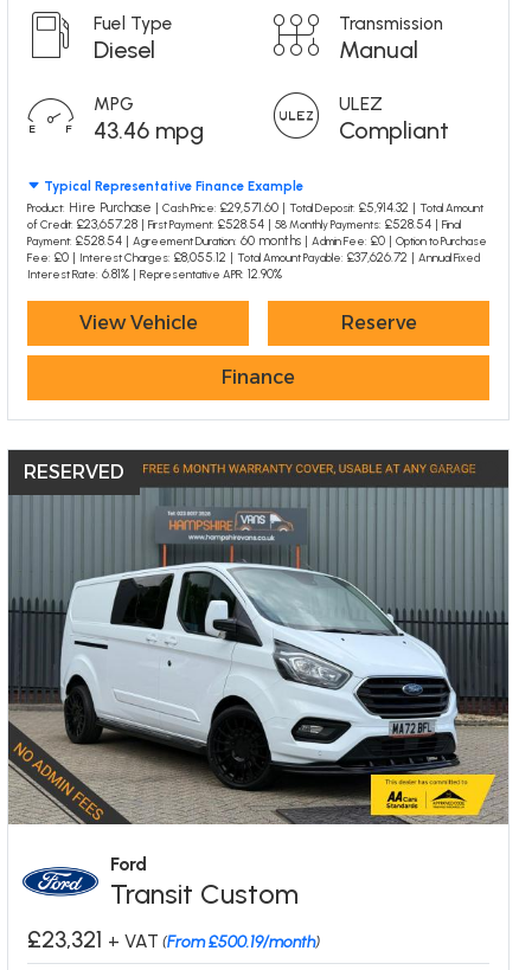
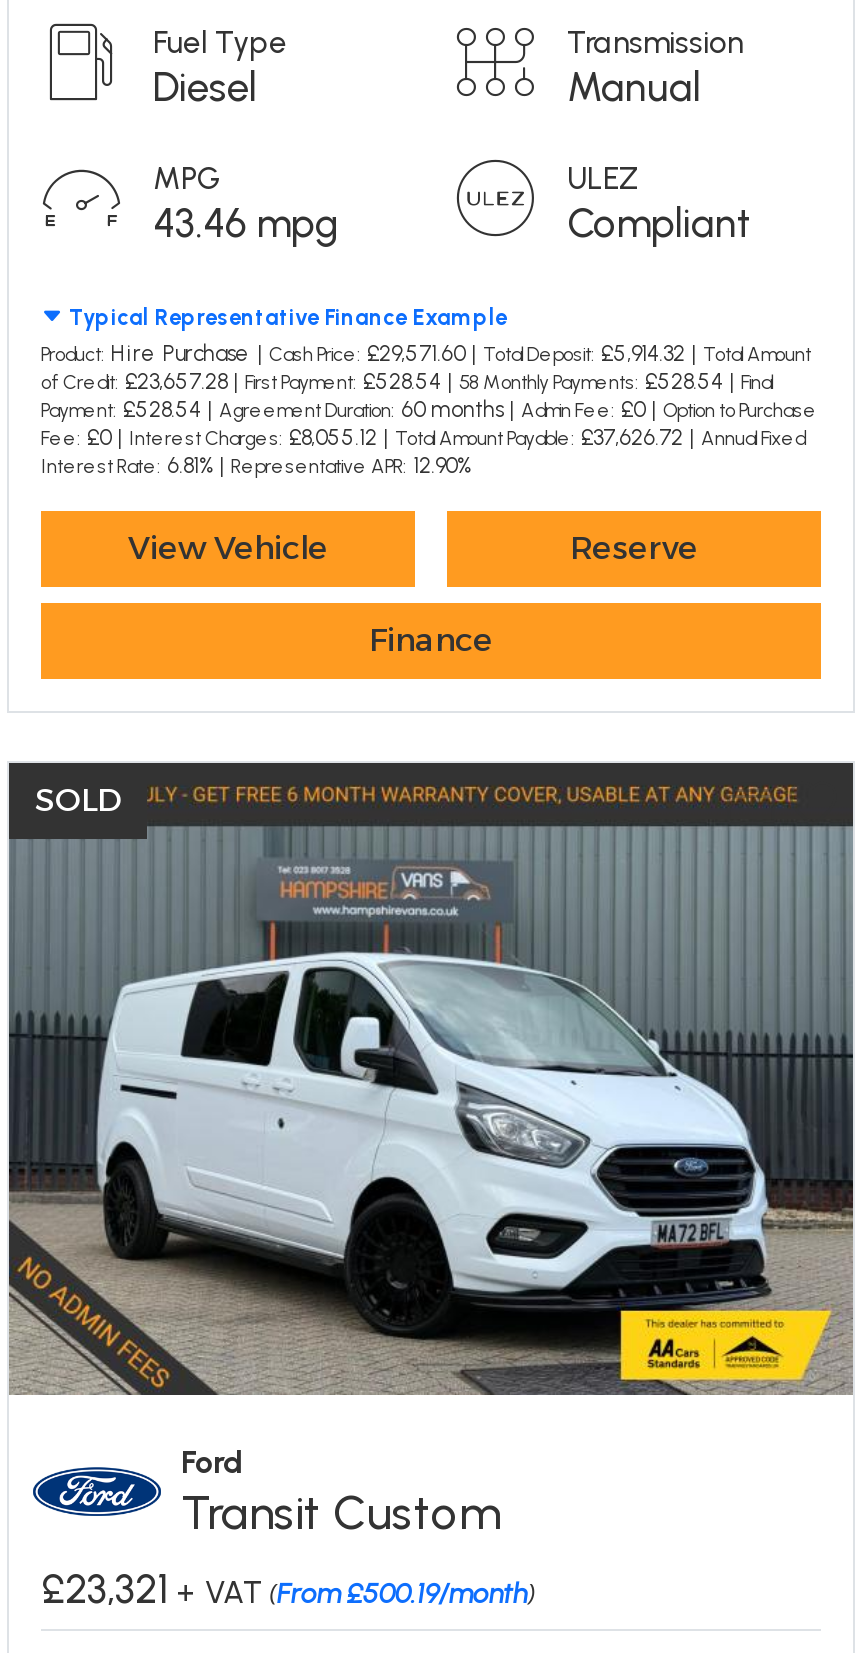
- RESERVED
+ SOLD
